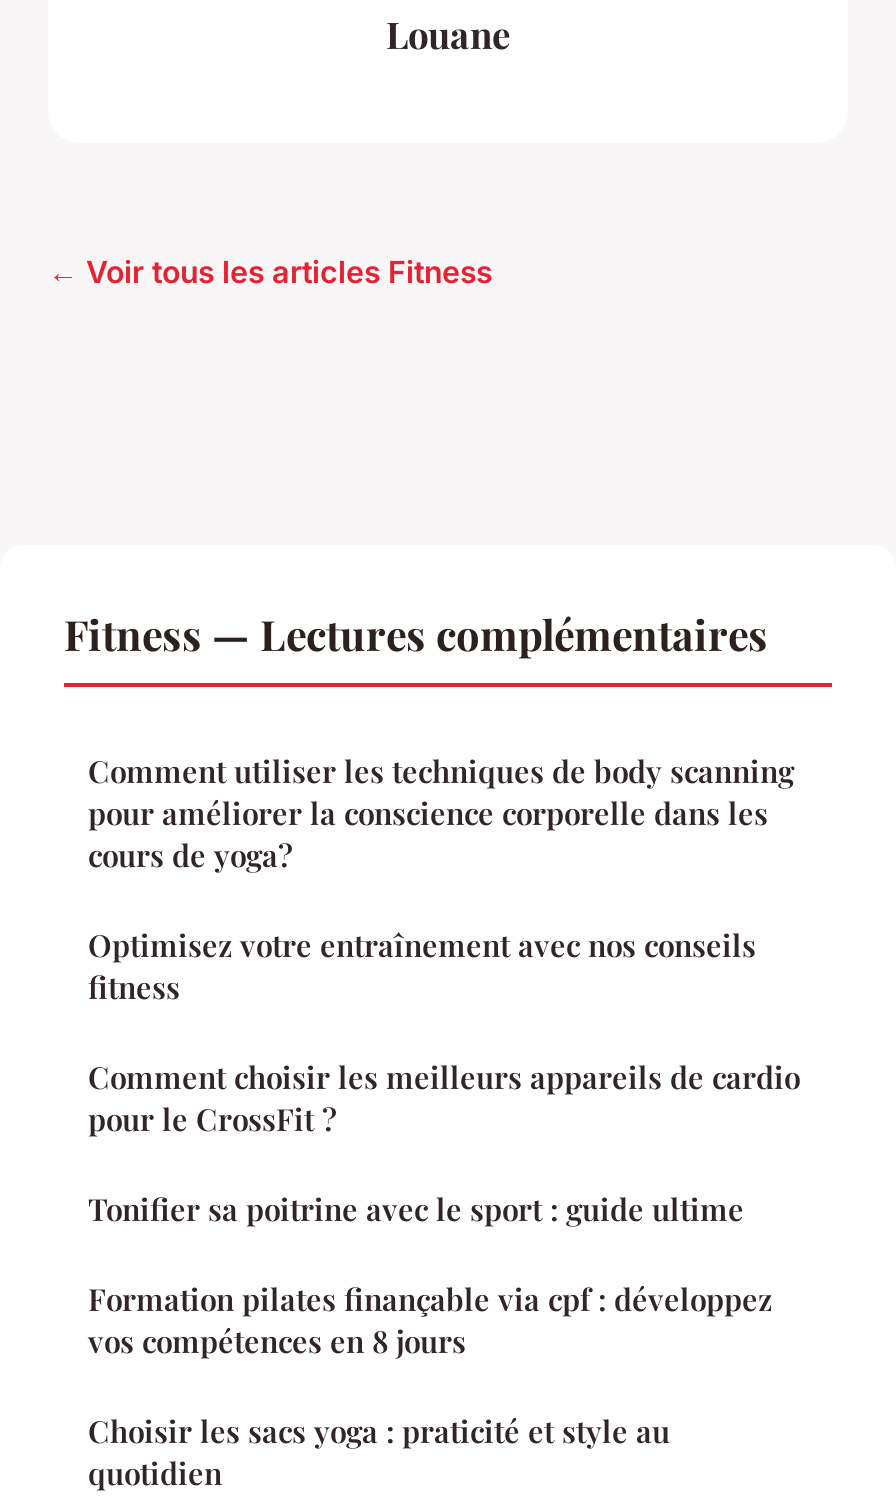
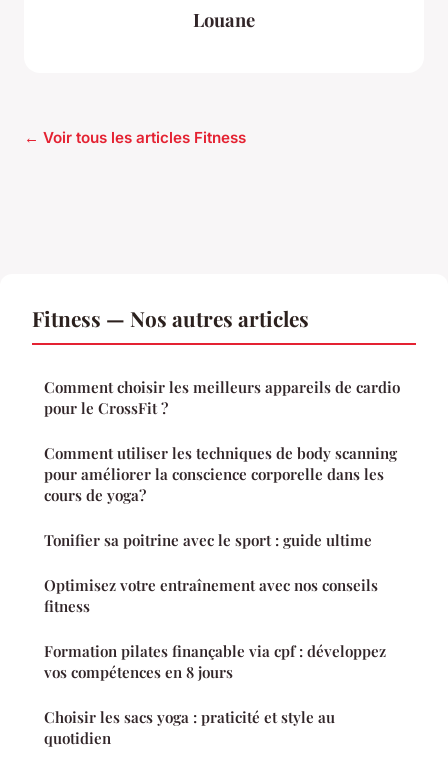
- Fitness — Lectures complémentaires
+ Fitness — Nos autres articles

moved down: Comment utiliser les techniques de body scanning | pour améliorer la conscience corporelle dans les | cours de yoga?

moved down: Optimisez votre entraînement avec nos conseils | fitness

moved up: Comment choisir les meilleurs appareils de cardio | pour le CrossFit ?

moved up: Tonifier sa poitrine avec le sport : guide ultime
